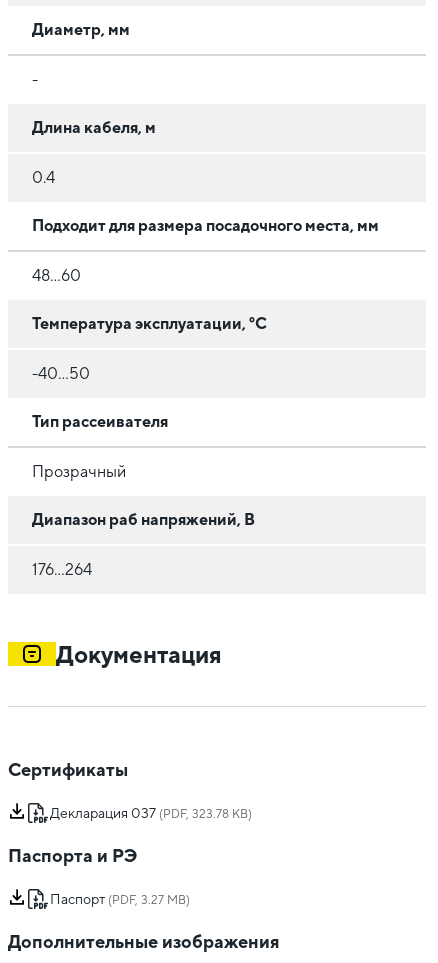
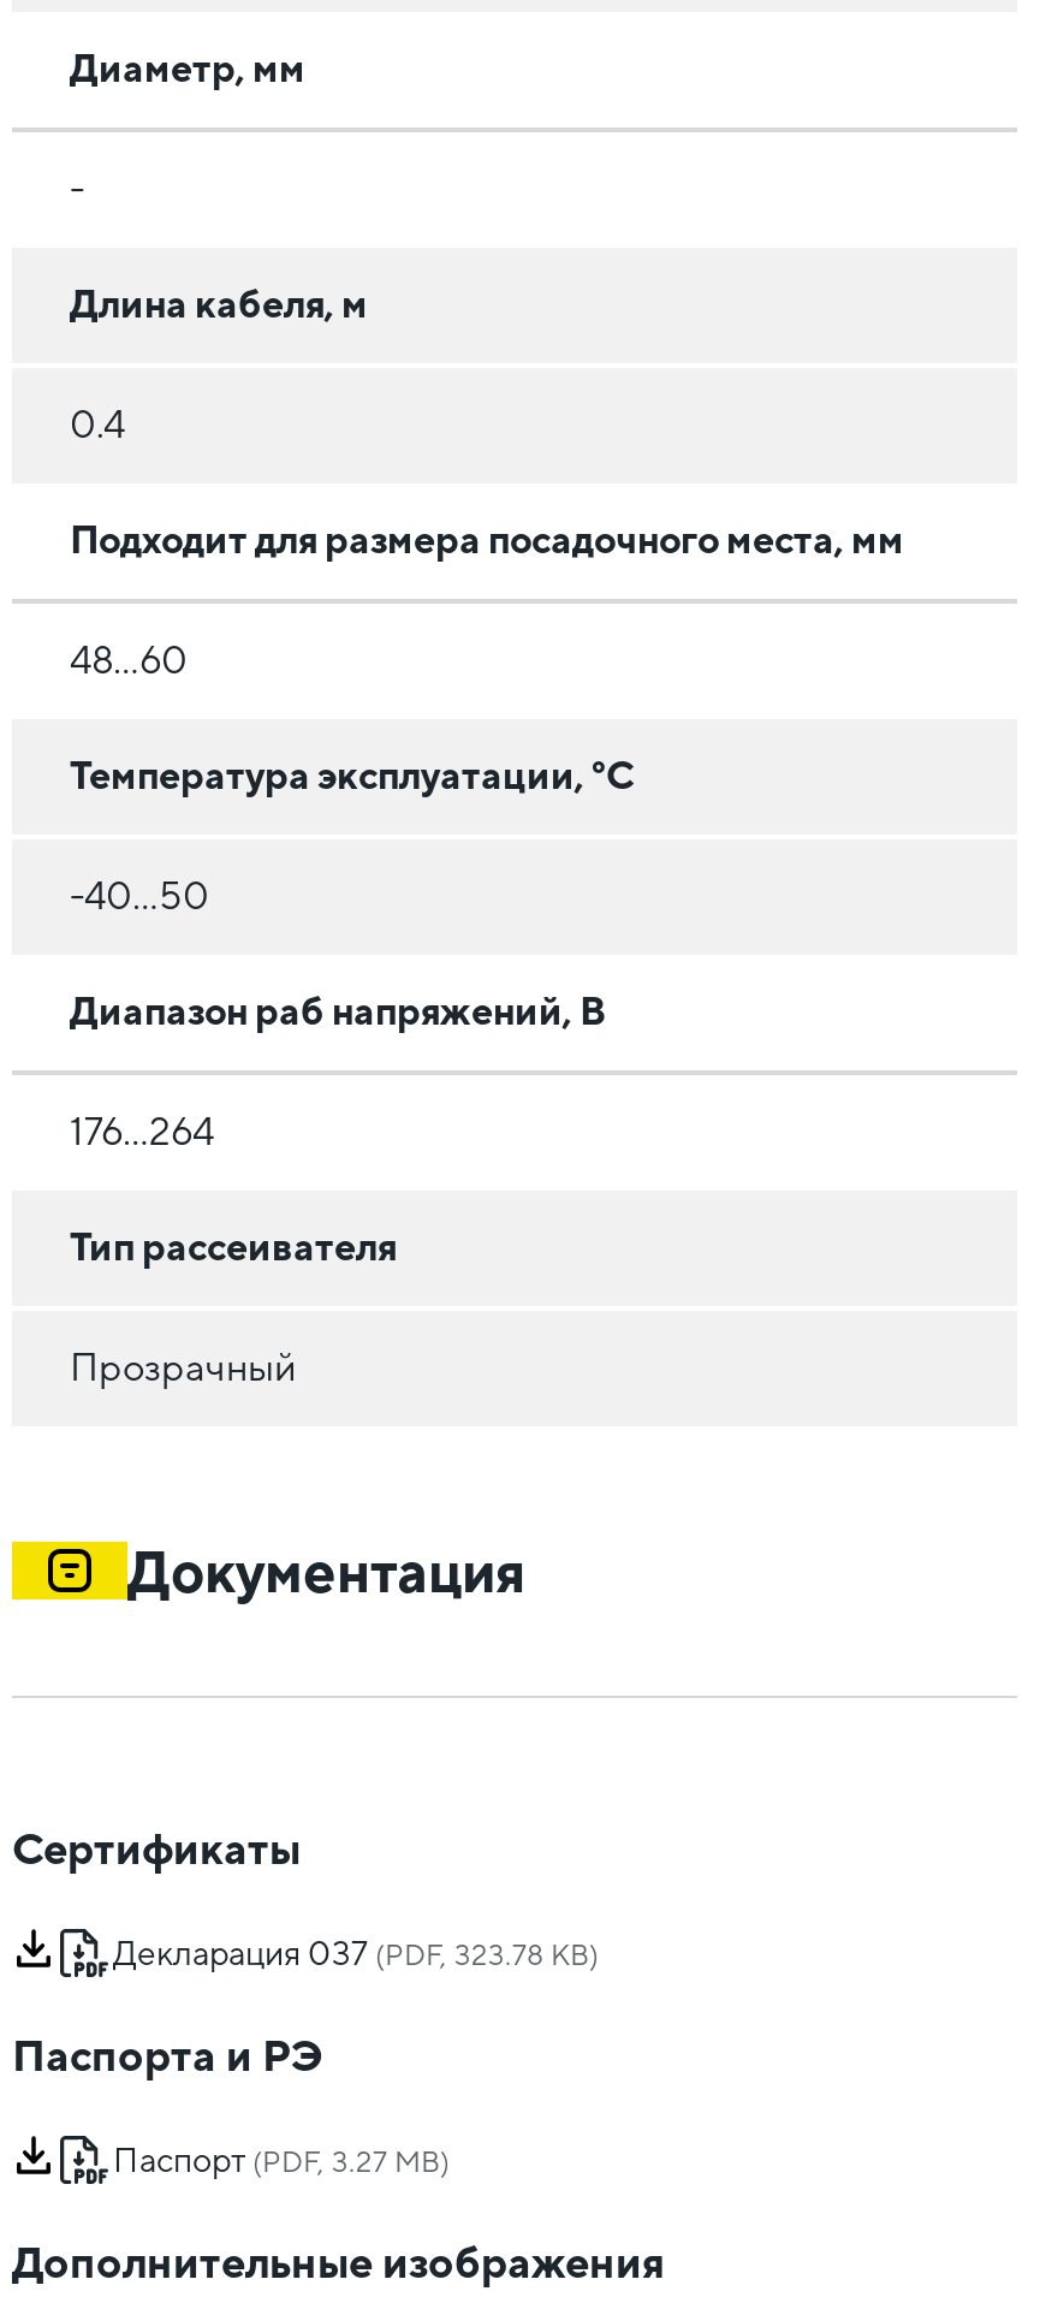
moved down: Тип рассеивателя | Прозрачный

moved up: Диапазон раб напряжений, В | 176...264
